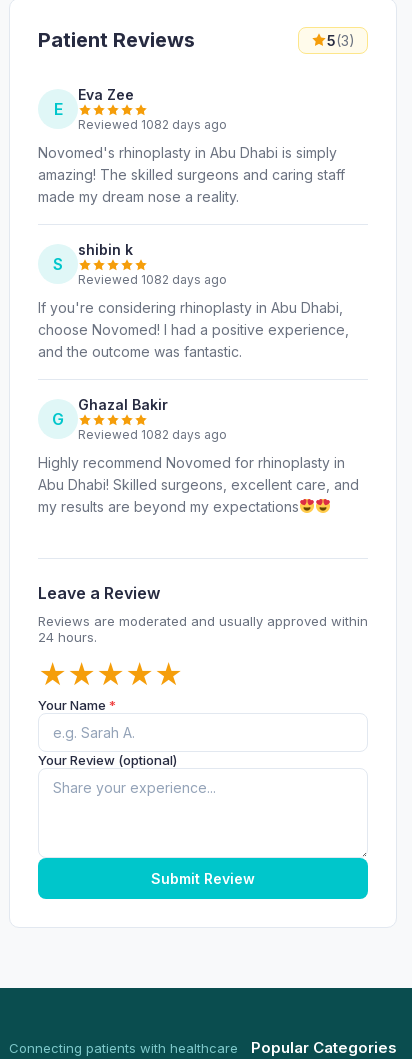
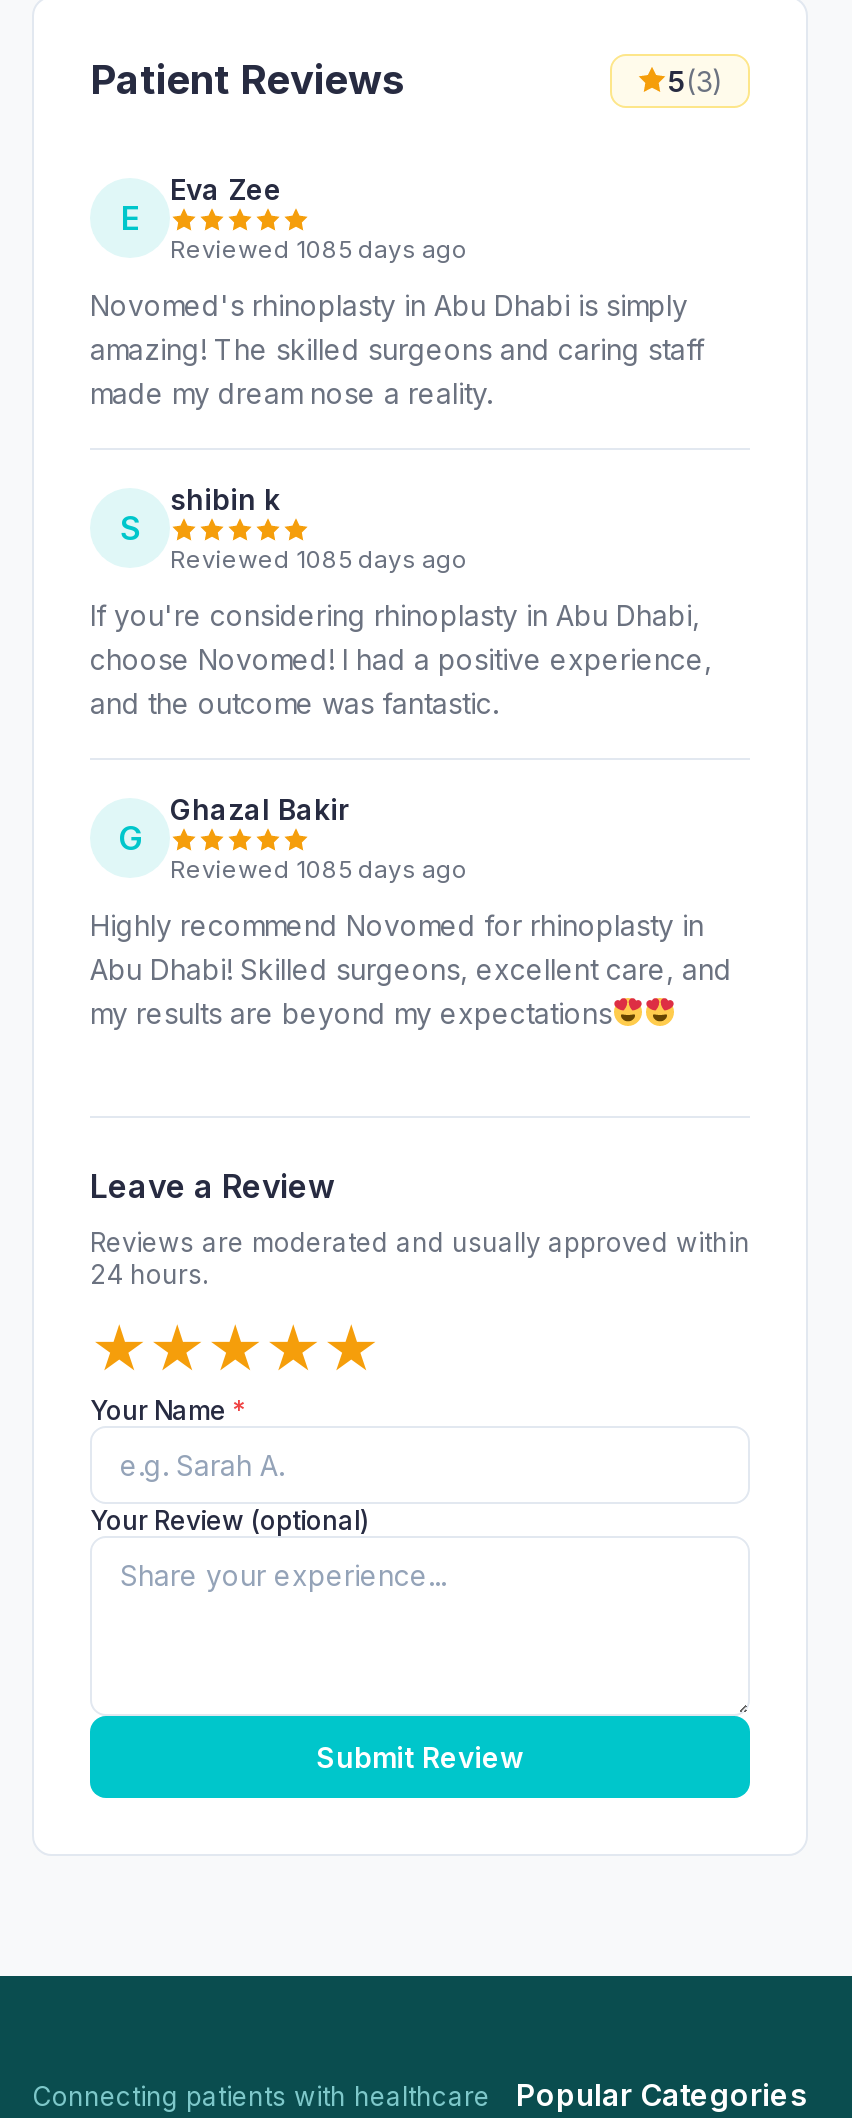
- Reviewed 1082 days ago
+ Reviewed 1085 days ago

- Reviewed 1082 days ago
+ Reviewed 1085 days ago

- Reviewed 1082 days ago
+ Reviewed 1085 days ago
